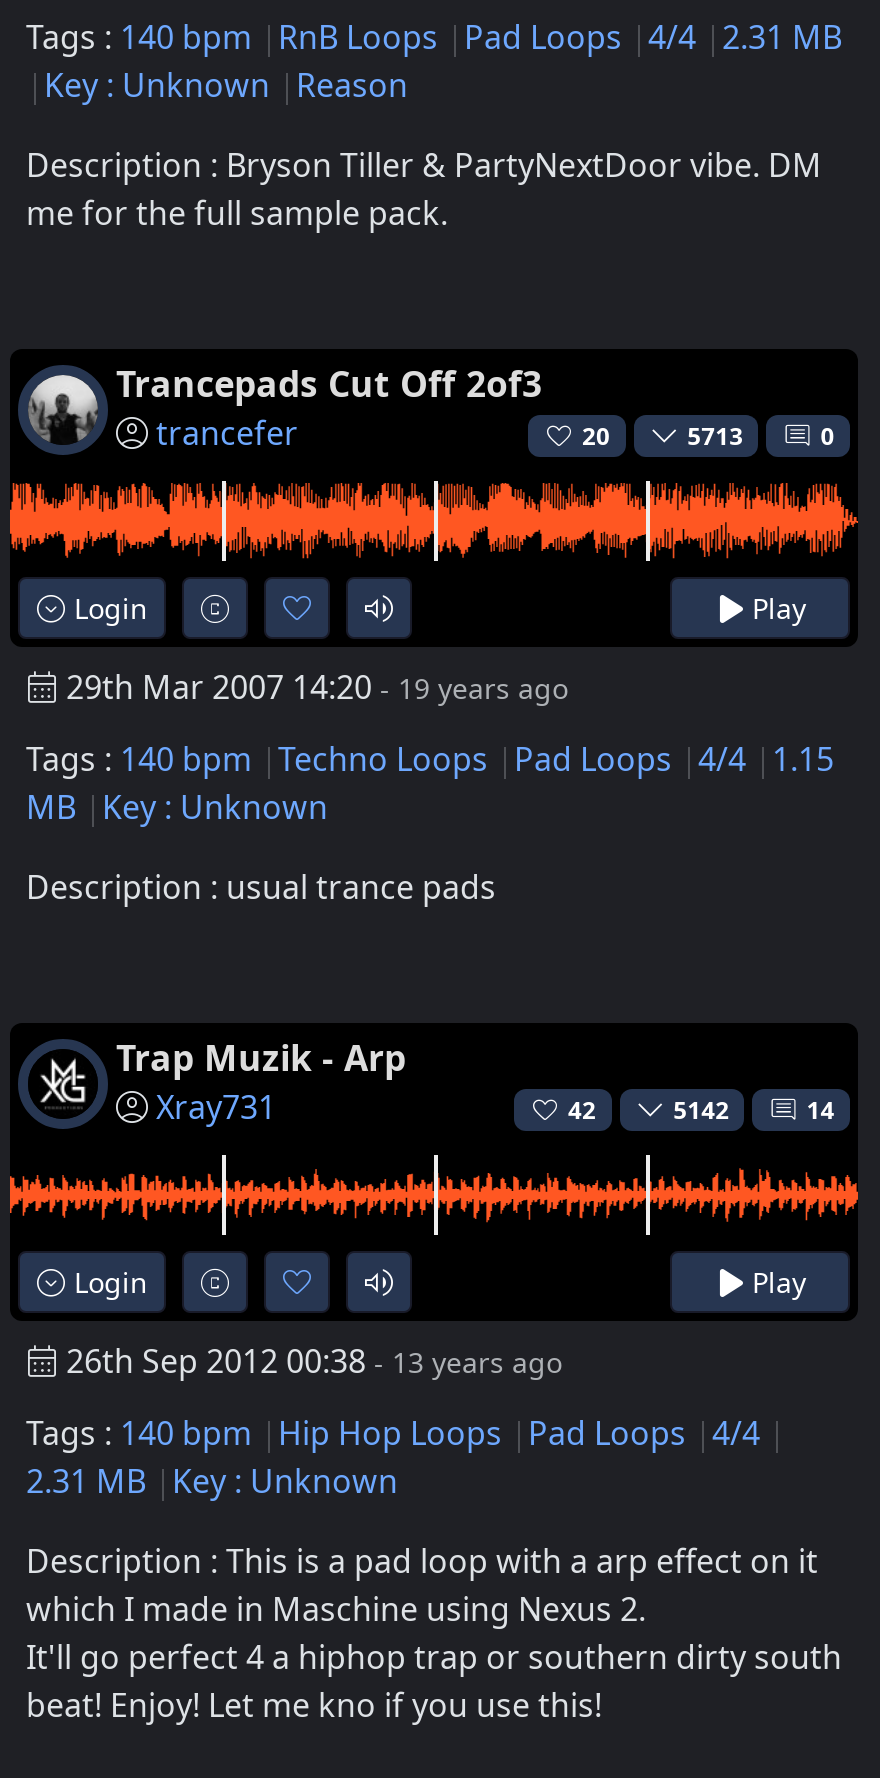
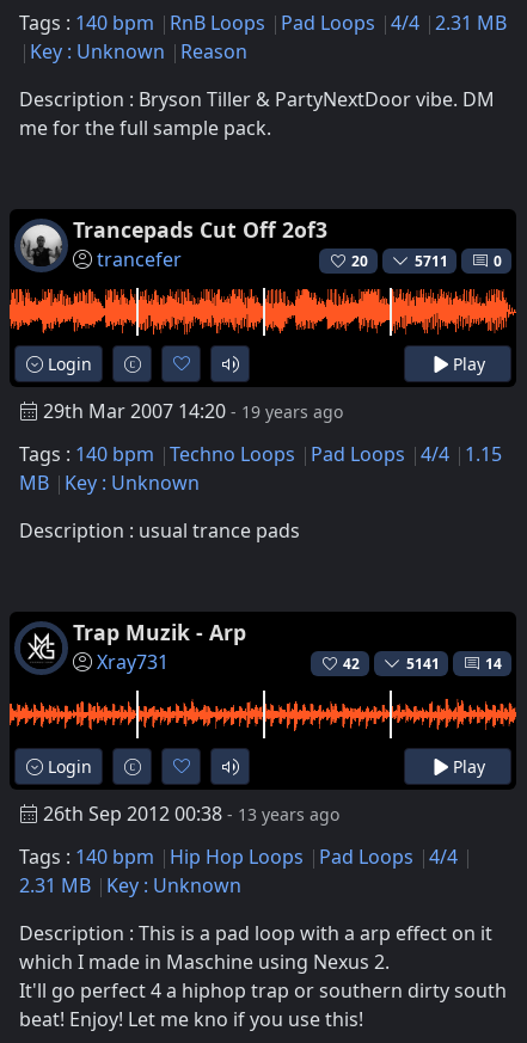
- 5713
+ 5711

- 5142
+ 5141
